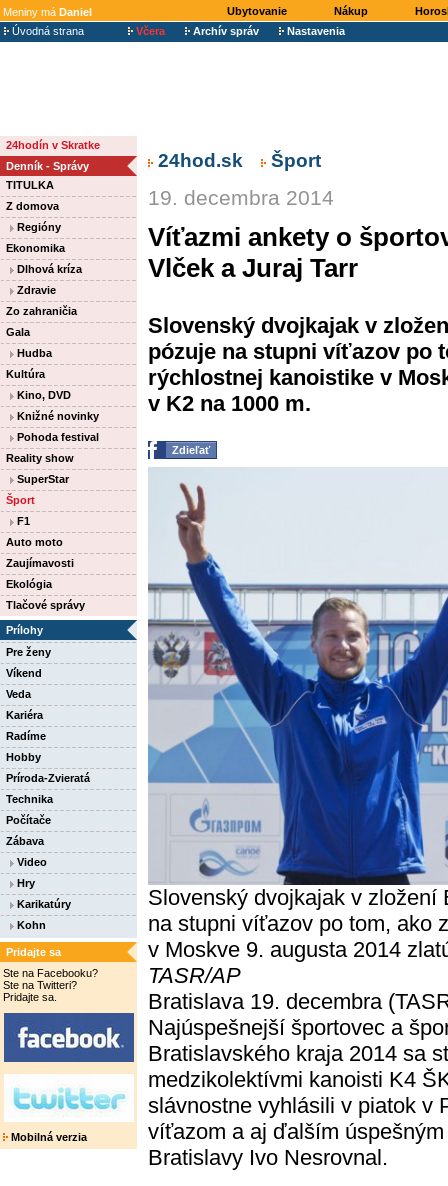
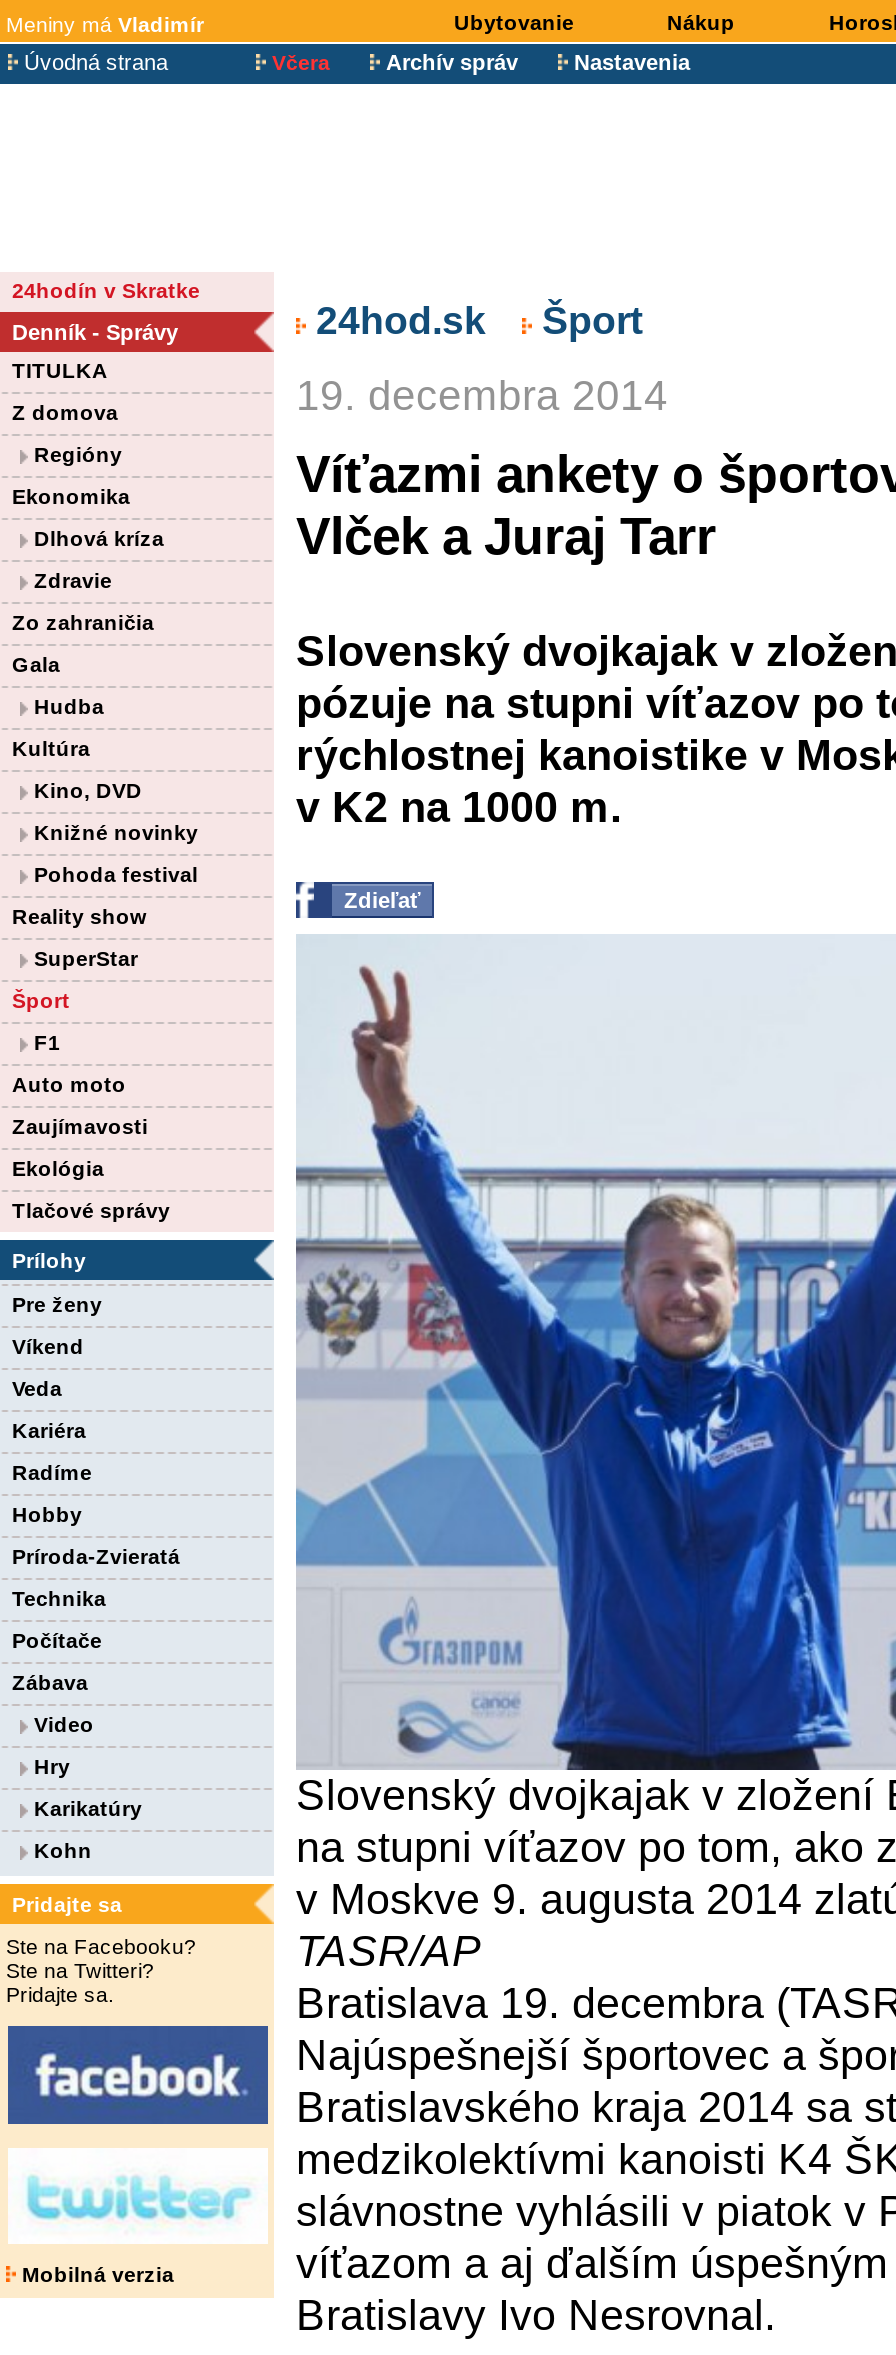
- Meniny má Daniel
+ Meniny má Vladimír
